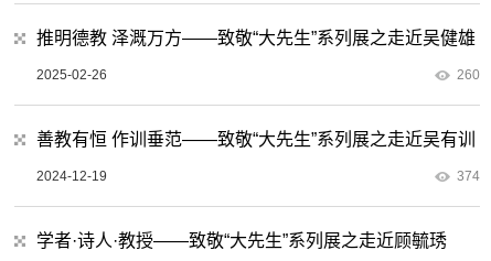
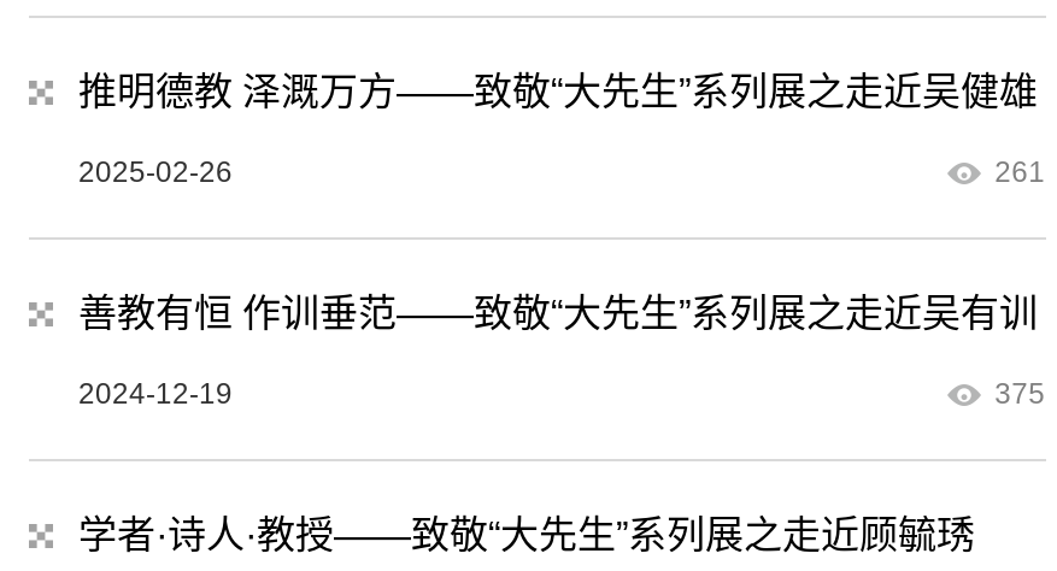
- 260
+ 261

- 374
+ 375
